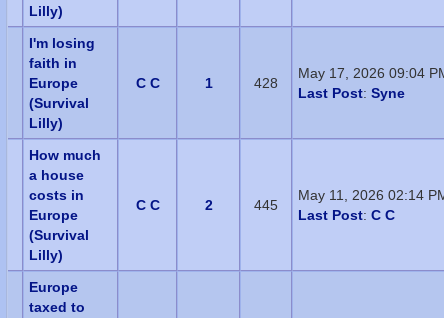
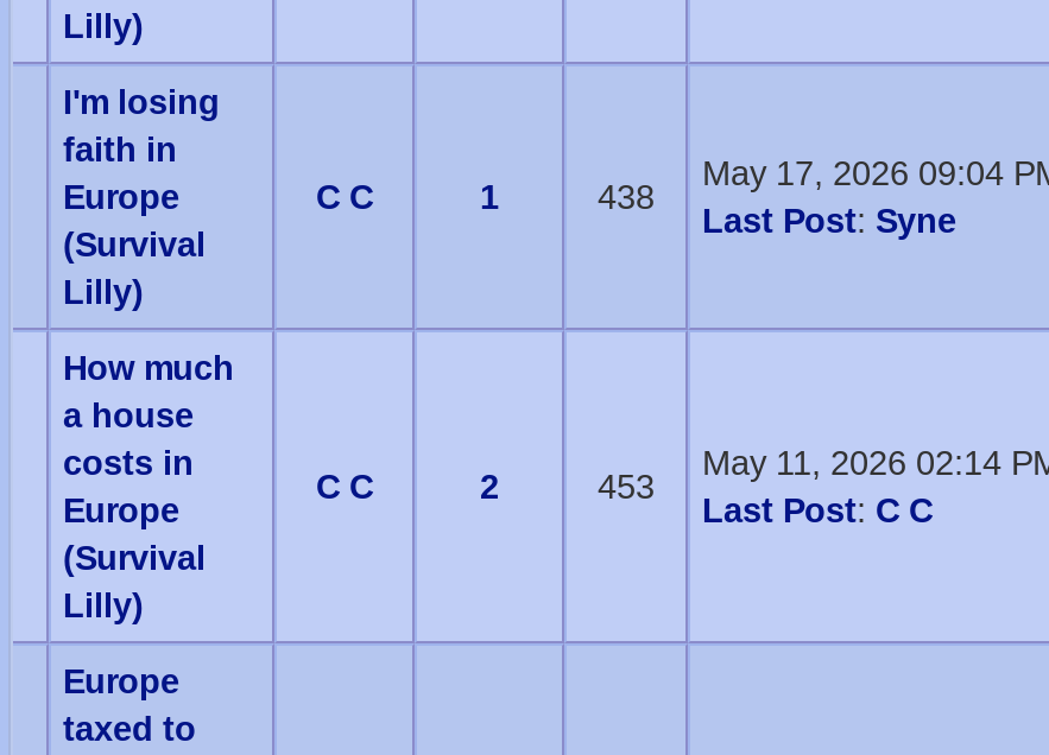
- 428
+ 438

- 445
+ 453
